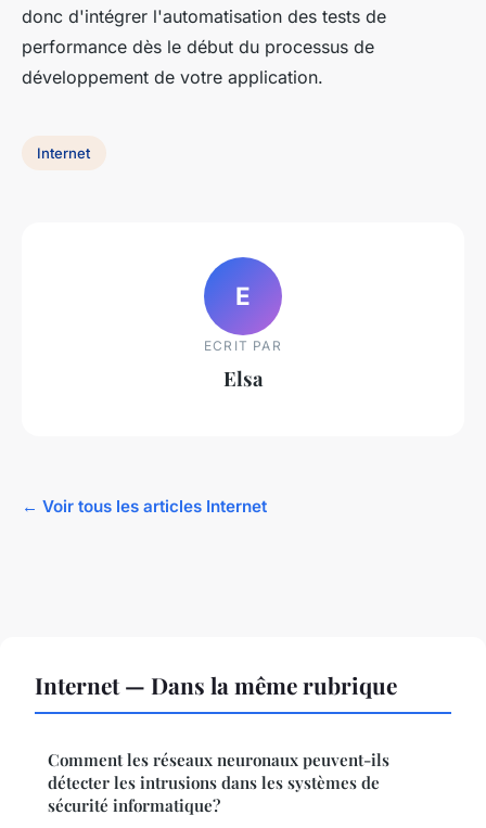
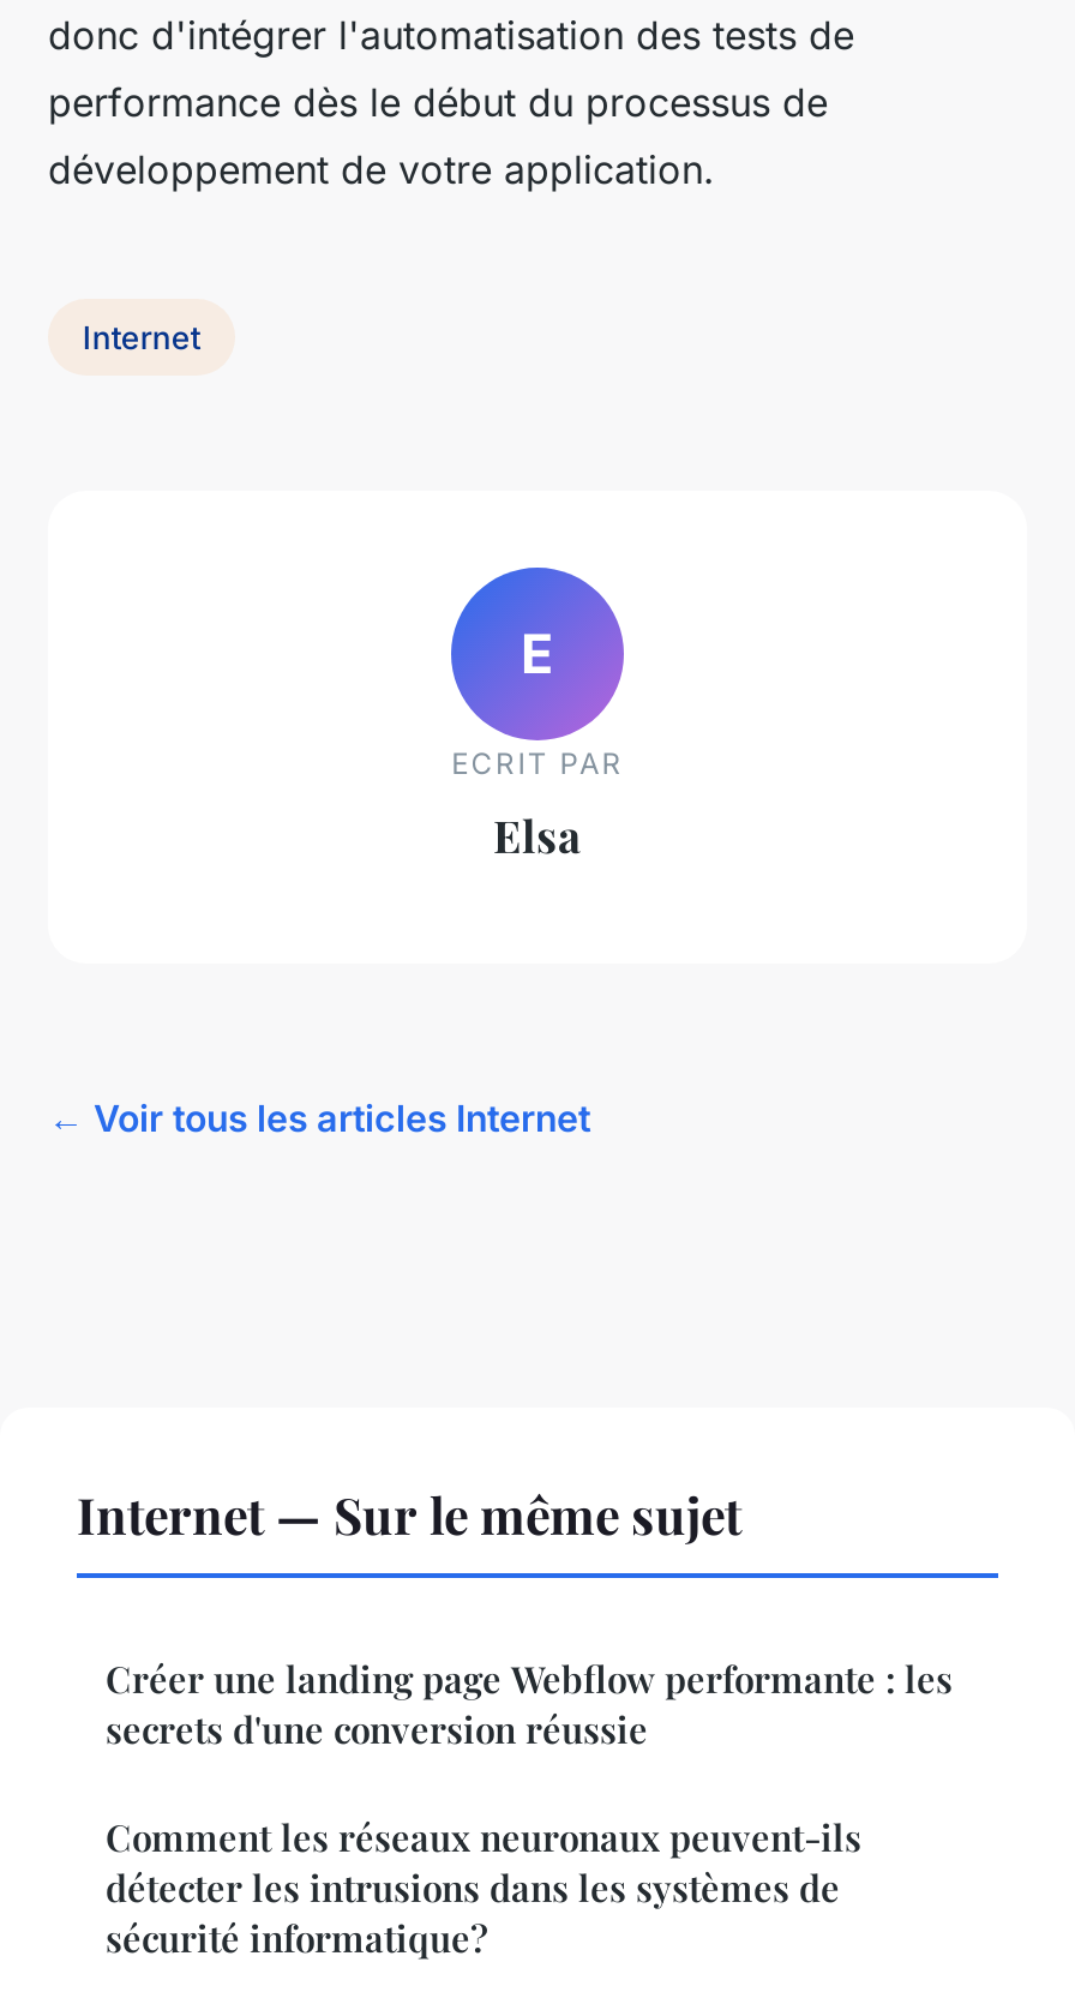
- Internet — Dans la même rubrique
+ Internet — Sur le même sujet
+ Créer une landing page Webflow performante : les
+ secrets d'une conversion réussie
